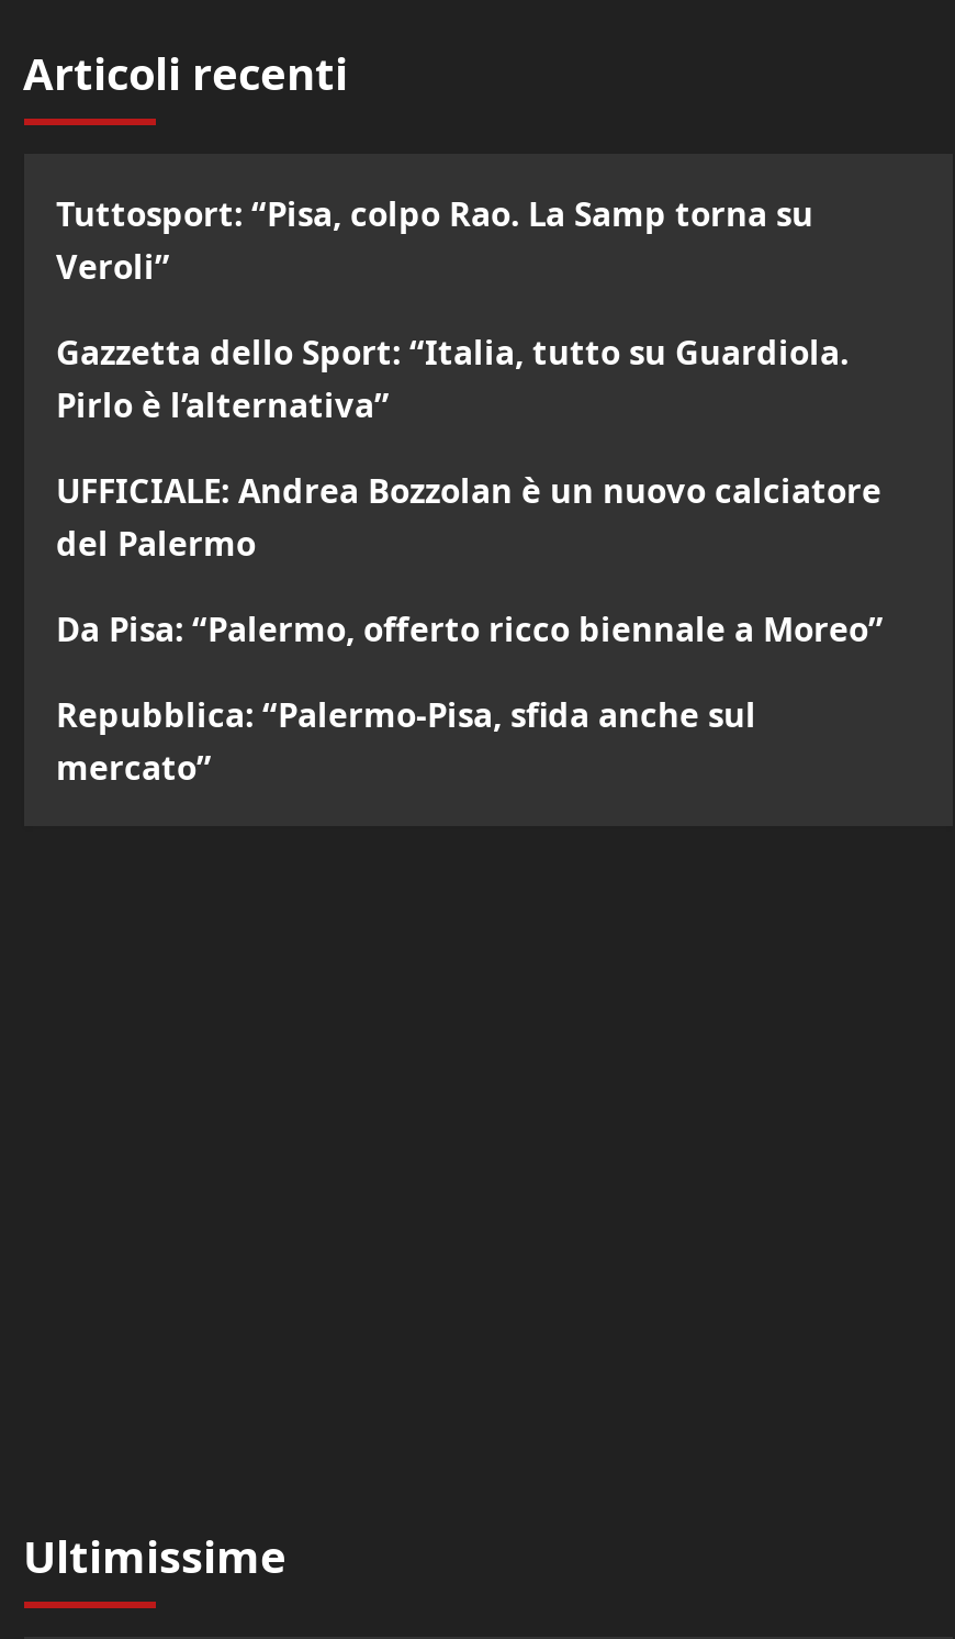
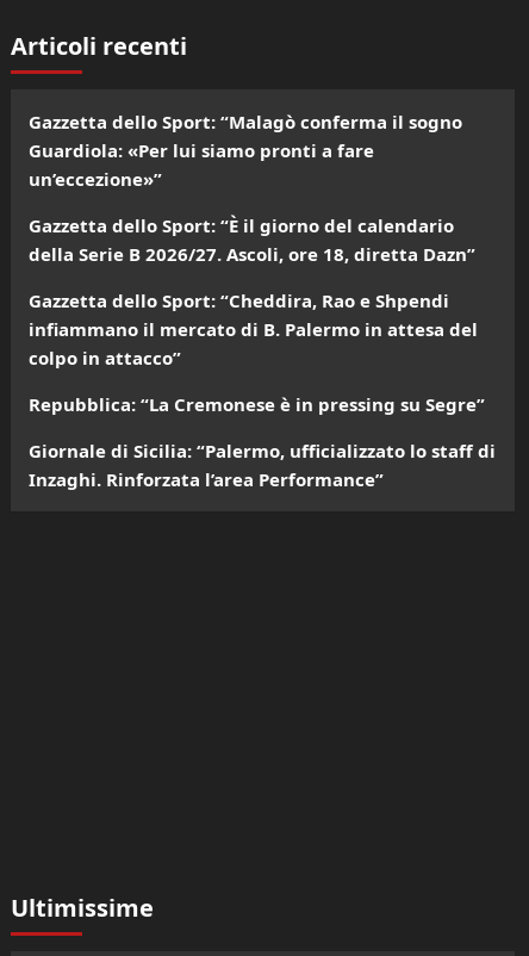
- Tuttosport: “Pisa, colpo Rao. La Samp torna su
- Veroli”
+ Gazzetta dello Sport: “Malagò conferma il sogno
+ Guardiola: «Per lui siamo pronti a fare
+ un’eccezione»”

- Gazzetta dello Sport: “Italia, tutto su Guardiola.
- Pirlo è l’alternativa”
+ Gazzetta dello Sport: “È il giorno del calendario
+ della Serie B 2026/27. Ascoli, ore 18, diretta Dazn”

- UFFICIALE: Andrea Bozzolan è un nuovo calciatore
- del Palermo
+ Gazzetta dello Sport: “Cheddira, Rao e Shpendi
+ infiammano il mercato di B. Palermo in attesa del
+ colpo in attacco”

- Da Pisa: “Palermo, offerto ricco biennale a Moreo”
+ Repubblica: “La Cremonese è in pressing su Segre”

- Repubblica: “Palermo-Pisa, sfida anche sul
- mercato”
+ Giornale di Sicilia: “Palermo, ufficializzato lo staff di
+ Inzaghi. Rinforzata l’area Performance”
